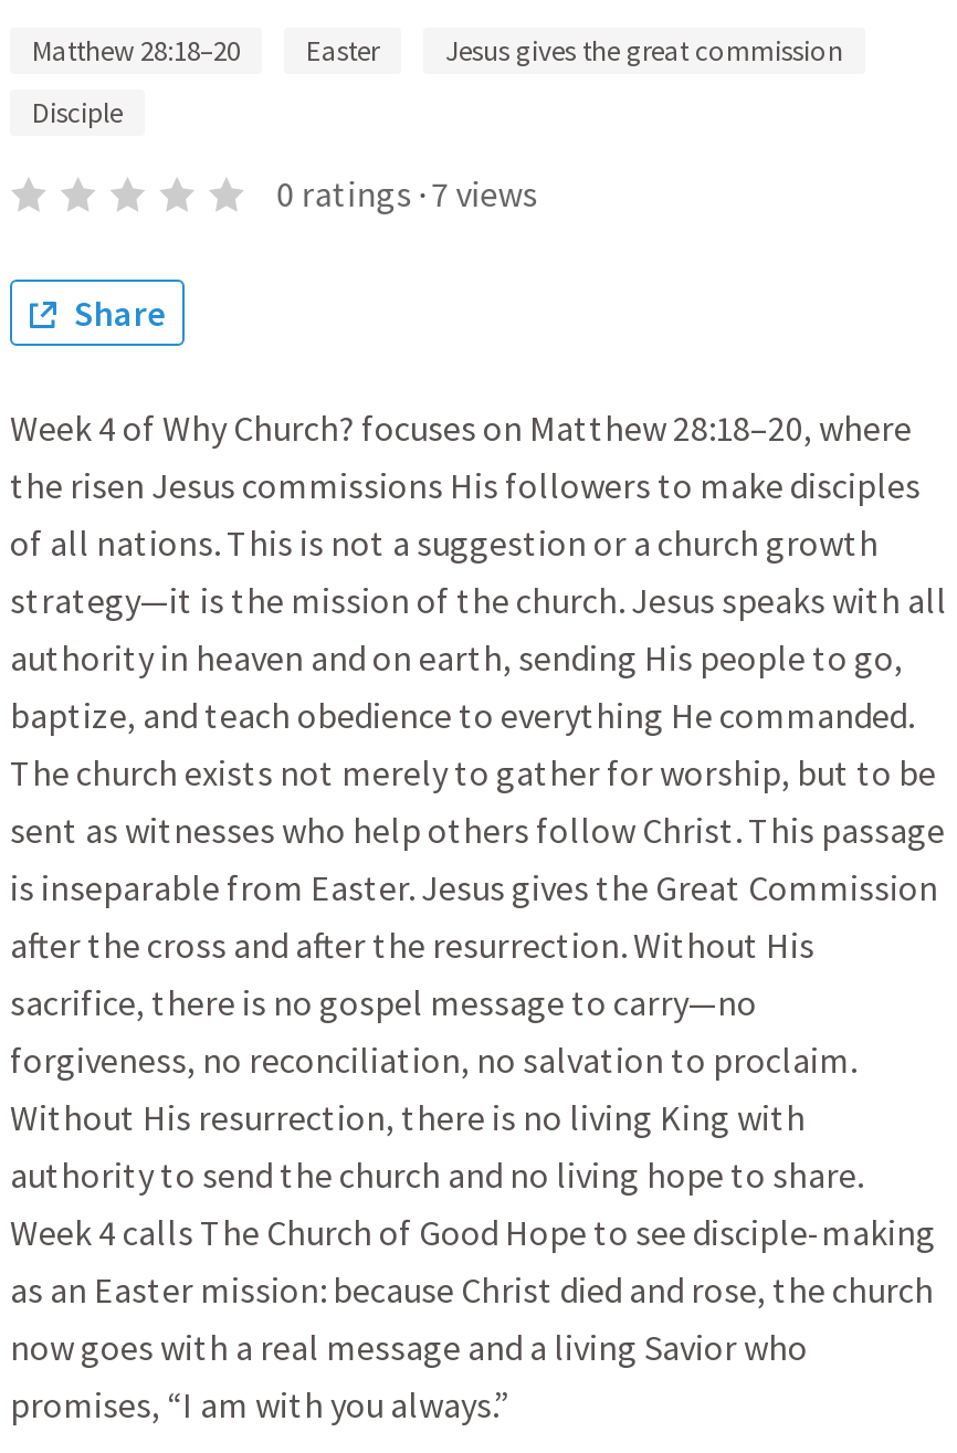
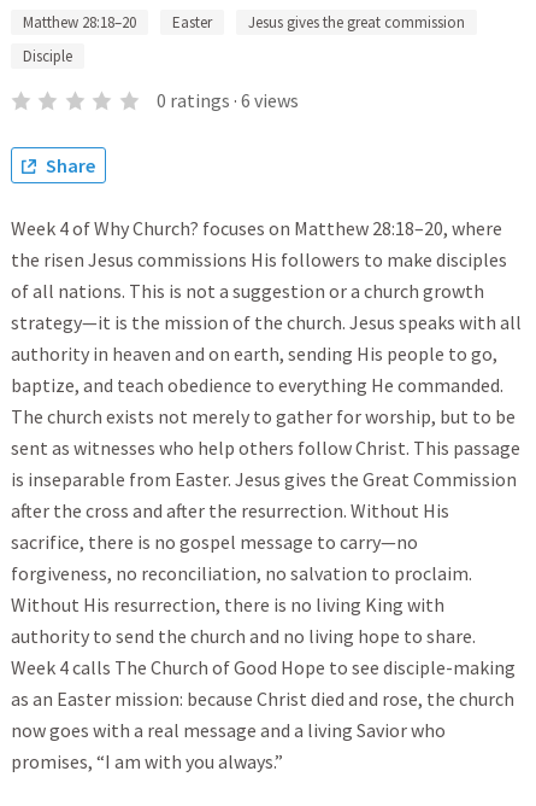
- 0 ratings · 7 views
+ 0 ratings · 6 views
